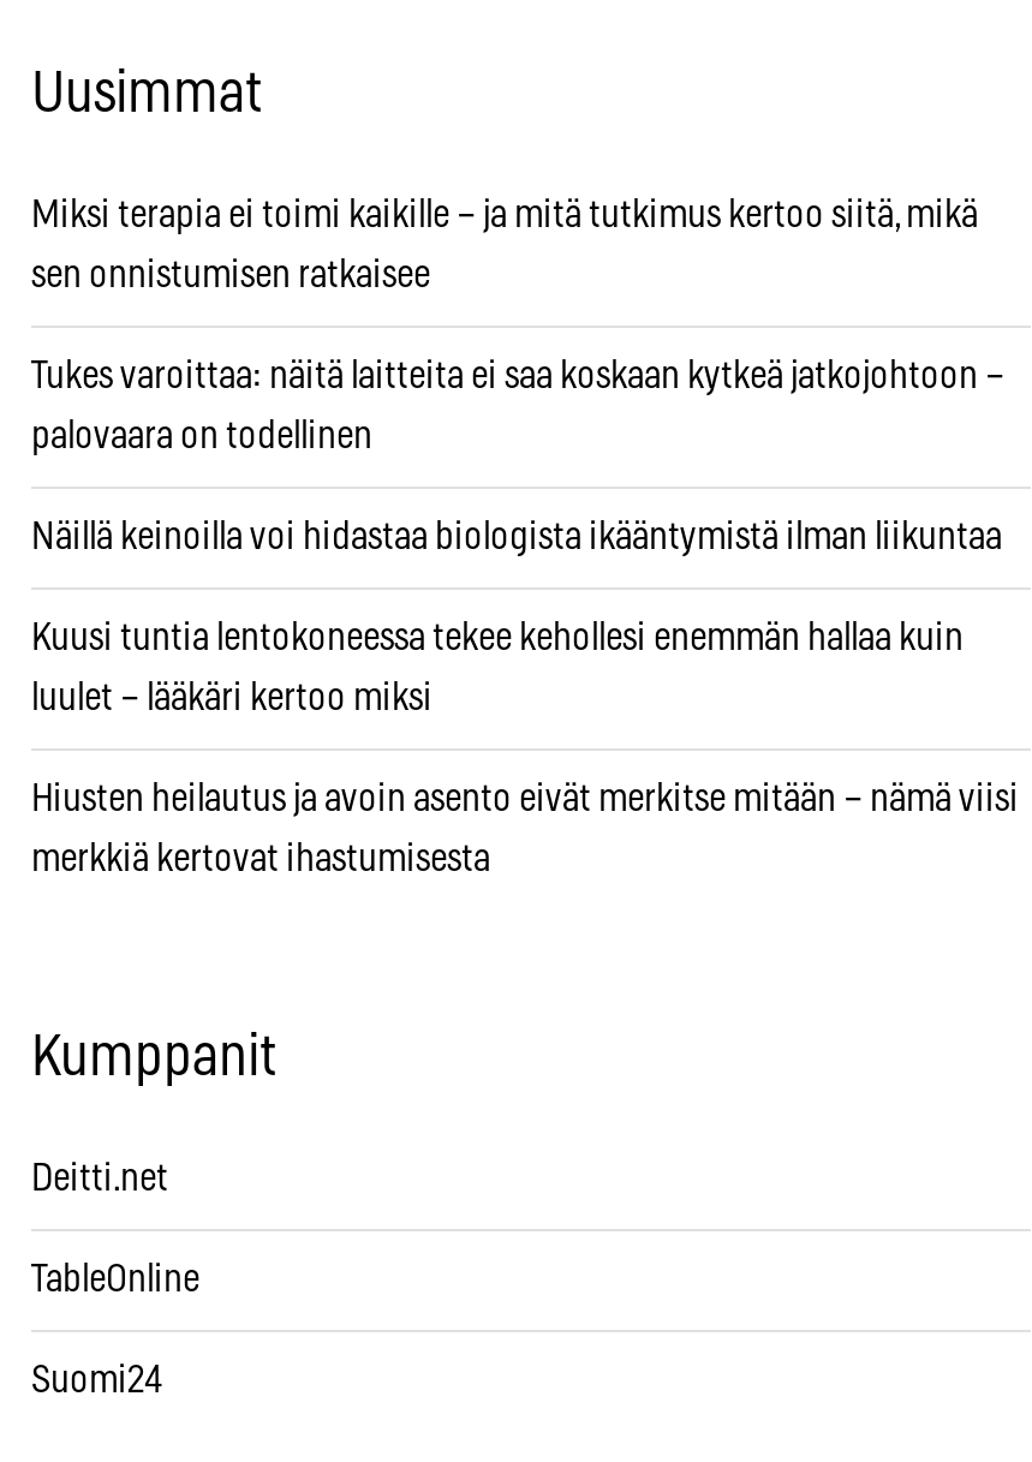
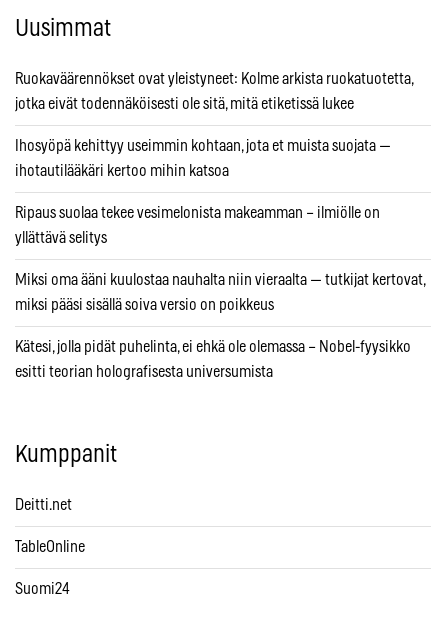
- Miksi terapia ei toimi kaikille – ja mitä tutkimus kertoo siitä, mikä
- sen onnistumisen ratkaisee
- Tukes varoittaa: näitä laitteita ei saa koskaan kytkeä jatkojohtoon –
- palovaara on todellinen
- Näillä keinoilla voi hidastaa biologista ikääntymistä ilman liikuntaa
- Kuusi tuntia lentokoneessa tekee kehollesi enemmän hallaa kuin
- luulet – lääkäri kertoo miksi
- Hiusten heilautus ja avoin asento eivät merkitse mitään – nämä viisi
- merkkiä kertovat ihastumisesta
+ Ruokaväärennökset ovat yleistyneet: Kolme arkista ruokatuotetta,
+ jotka eivät todennäköisesti ole sitä, mitä etiketissä lukee
+ Ihosyöpä kehittyy useimmin kohtaan, jota et muista suojata —
+ ihotautilääkäri kertoo mihin katsoa
+ Ripaus suolaa tekee vesimelonista makeamman – ilmiölle on
+ yllättävä selitys
+ Miksi oma ääni kuulostaa nauhalta niin vieraalta — tutkijat kertovat,
+ miksi pääsi sisällä soiva versio on poikkeus
+ Kätesi, jolla pidät puhelinta, ei ehkä ole olemassa – Nobel-fyysikko
+ esitti teorian holografisesta universumista
